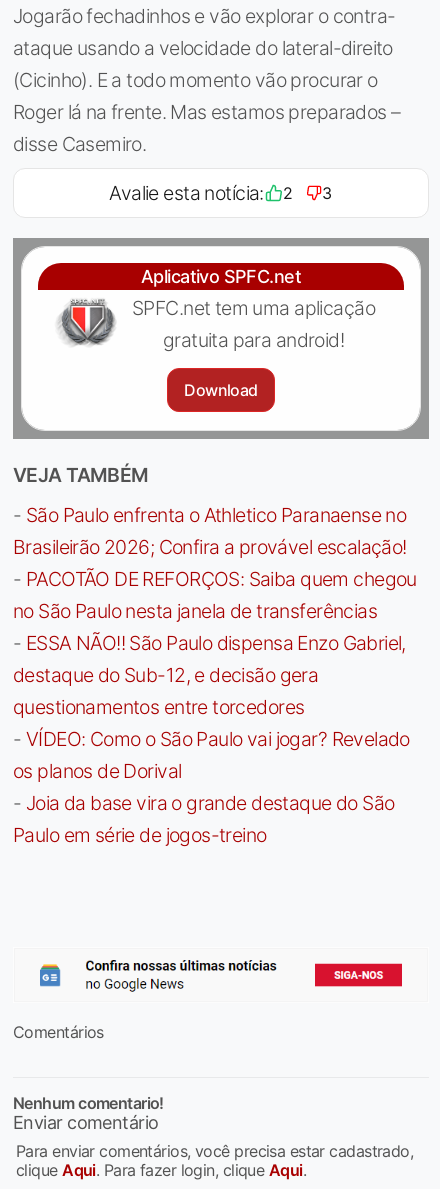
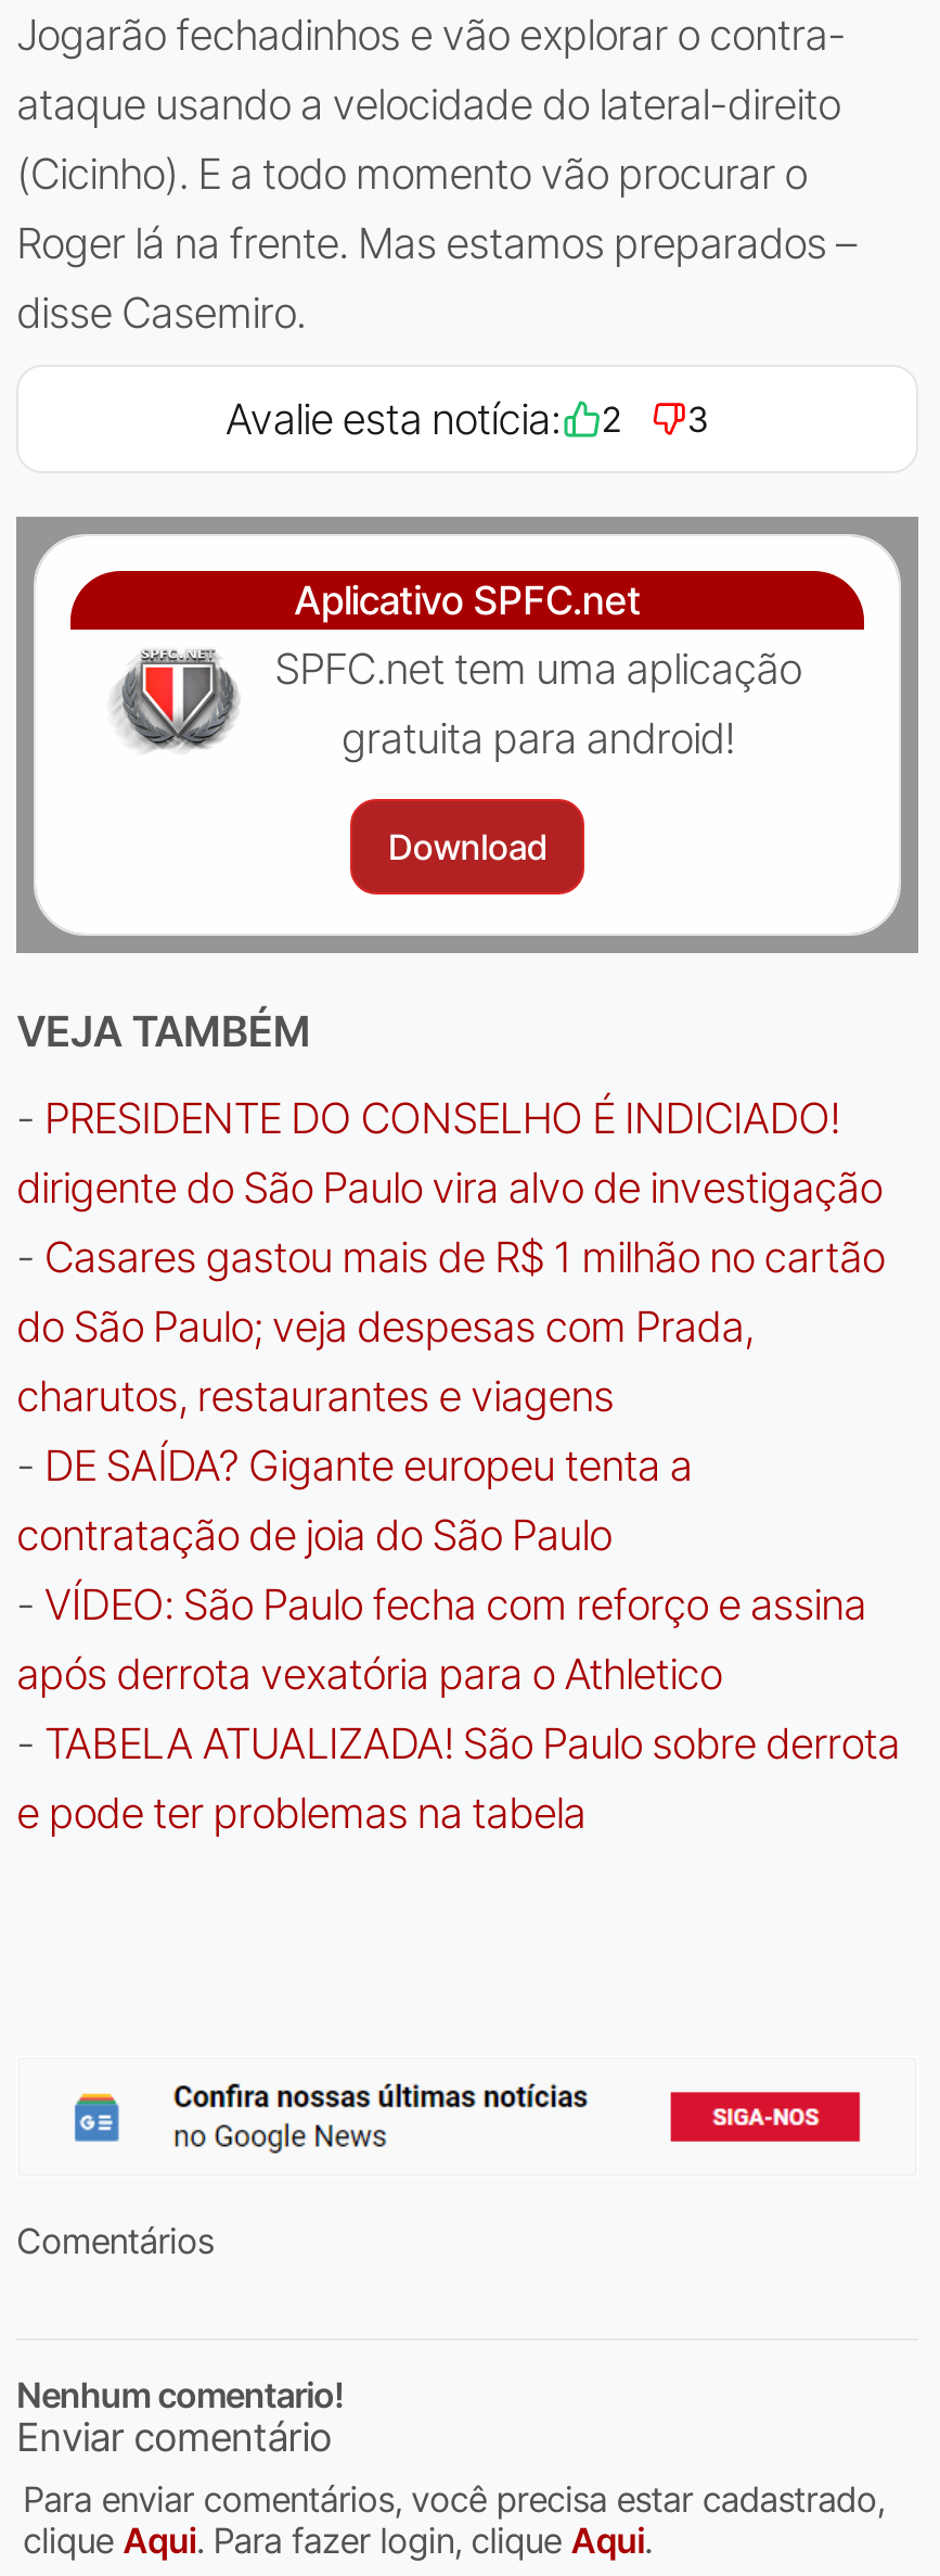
- - São Paulo enfrenta o Athletico Paranaense no
- Brasileirão 2026; Confira a provável escalação!
- - PACOTÃO DE REFORÇOS: Saiba quem chegou
- no São Paulo nesta janela de transferências
- - ESSA NÃO!! São Paulo dispensa Enzo Gabriel,
- destaque do Sub-12, e decisão gera
- questionamentos entre torcedores
- - VÍDEO: Como o São Paulo vai jogar? Revelado
- os planos de Dorival
- - Joia da base vira o grande destaque do São
- Paulo em série de jogos-treino
+ - PRESIDENTE DO CONSELHO É INDICIADO!
+ dirigente do São Paulo vira alvo de investigação
+ - Casares gastou mais de R$ 1 milhão no cartão
+ do São Paulo; veja despesas com Prada,
+ charutos, restaurantes e viagens
+ - DE SAÍDA? Gigante europeu tenta a
+ contratação de joia do São Paulo
+ - VÍDEO: São Paulo fecha com reforço e assina
+ após derrota vexatória para o Athletico
+ - TABELA ATUALIZADA! São Paulo sobre derrota
+ e pode ter problemas na tabela
